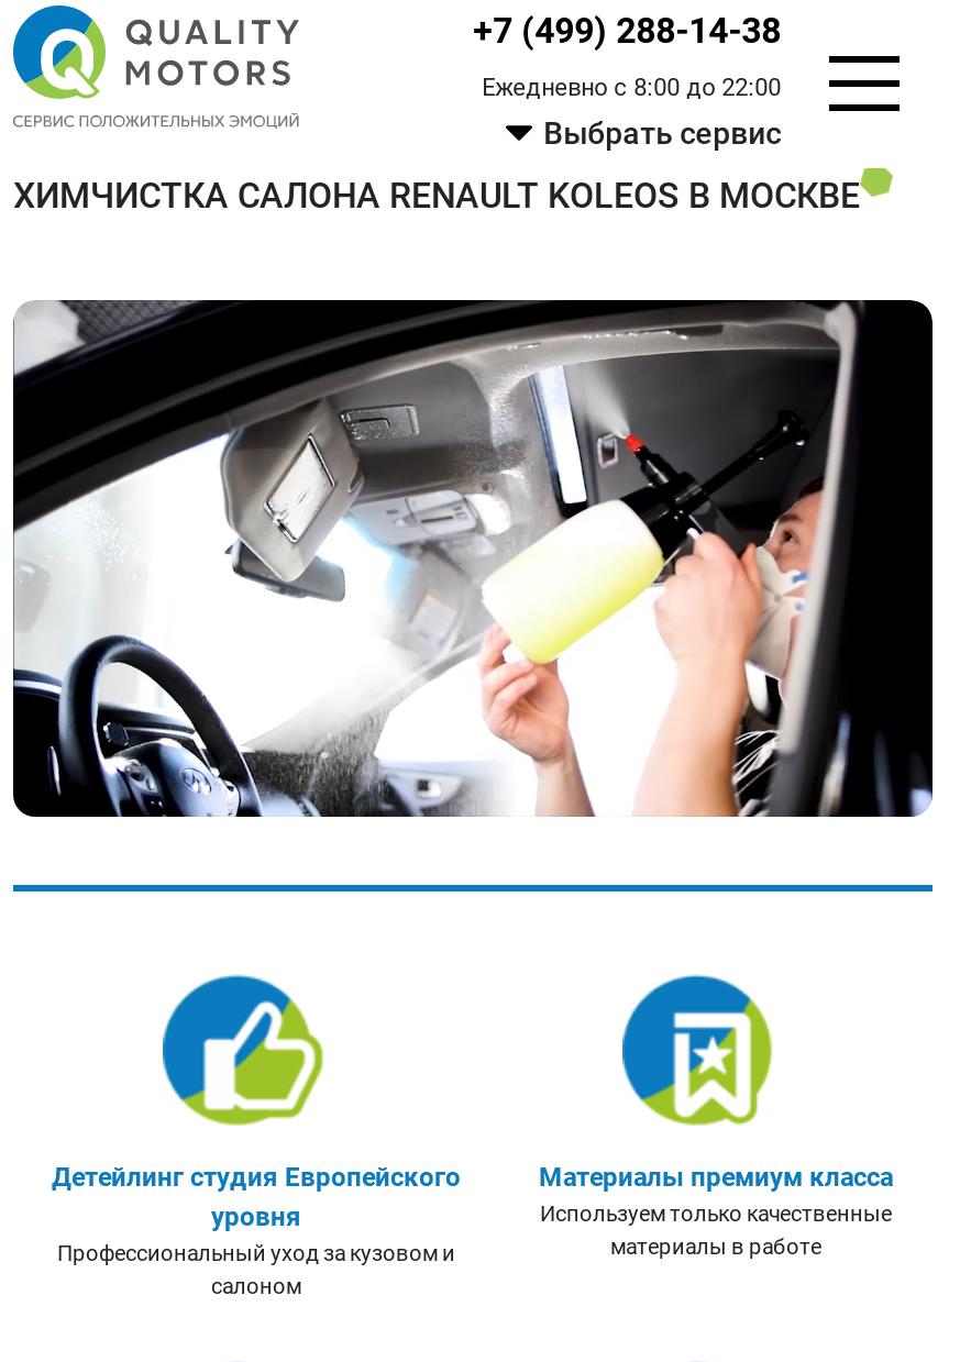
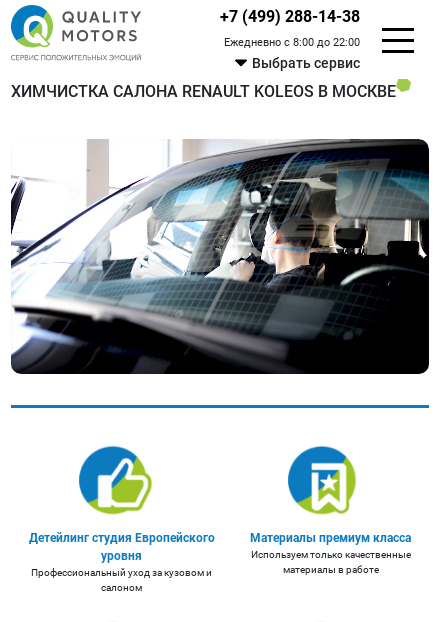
- [image]
+ [image]
